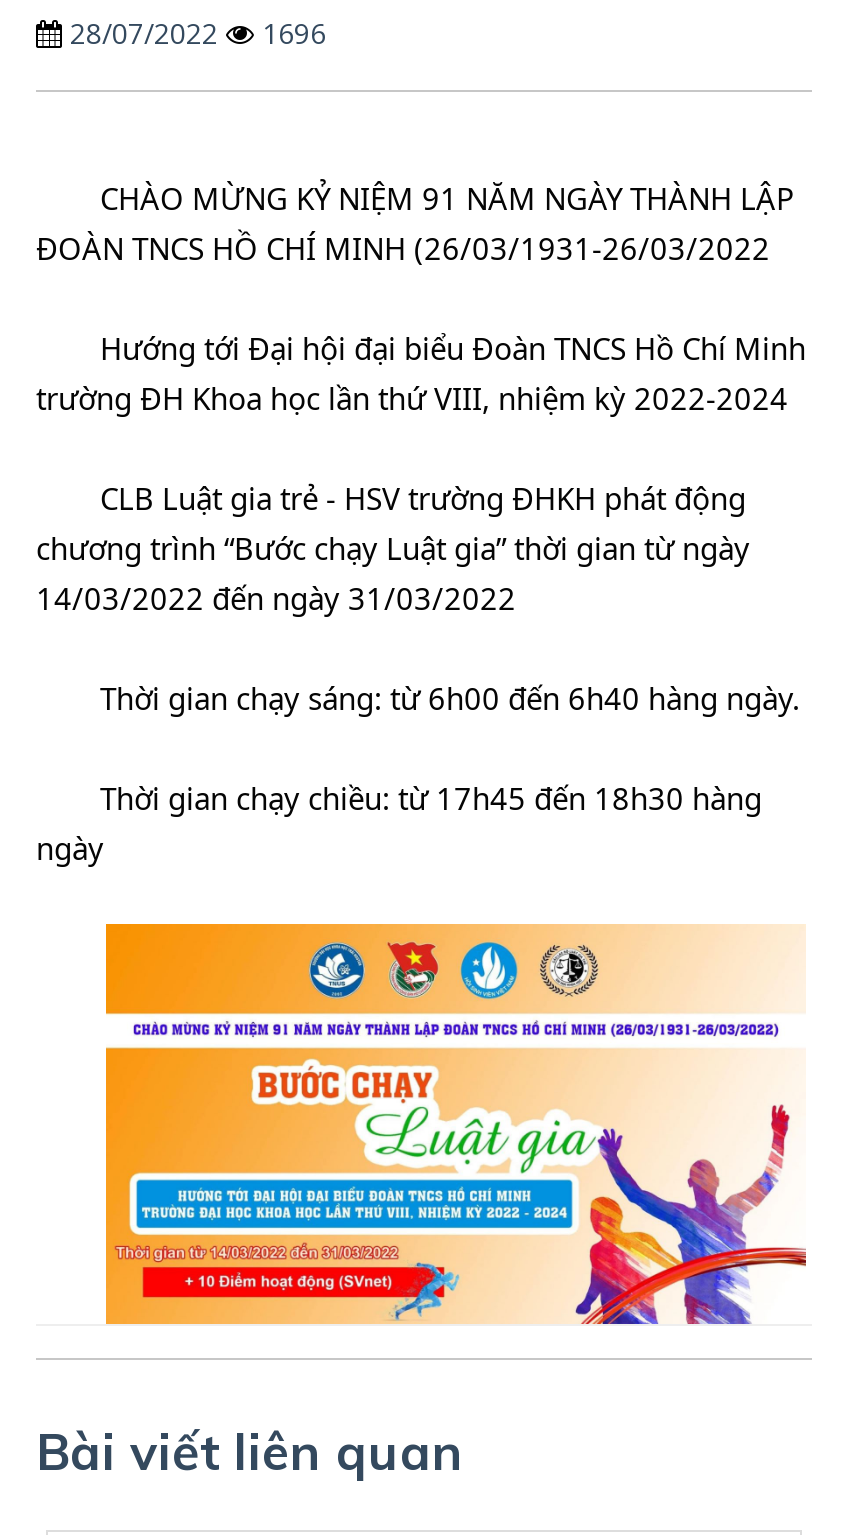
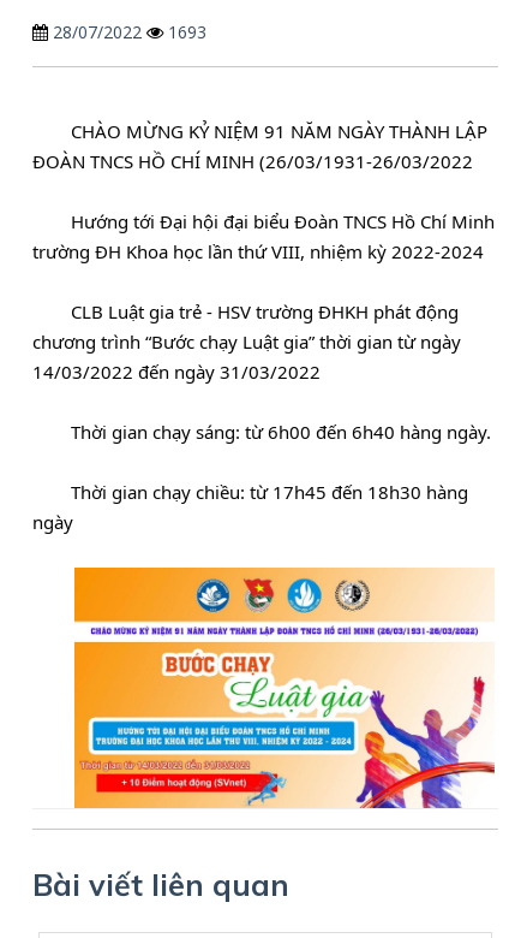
- 28/07/2022 1696
+ 28/07/2022 1693
